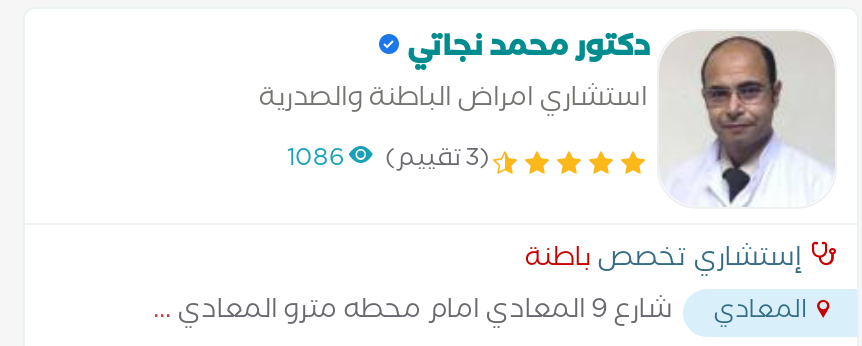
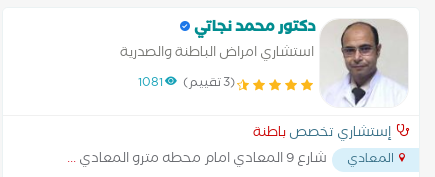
- 1086
+ 1081
